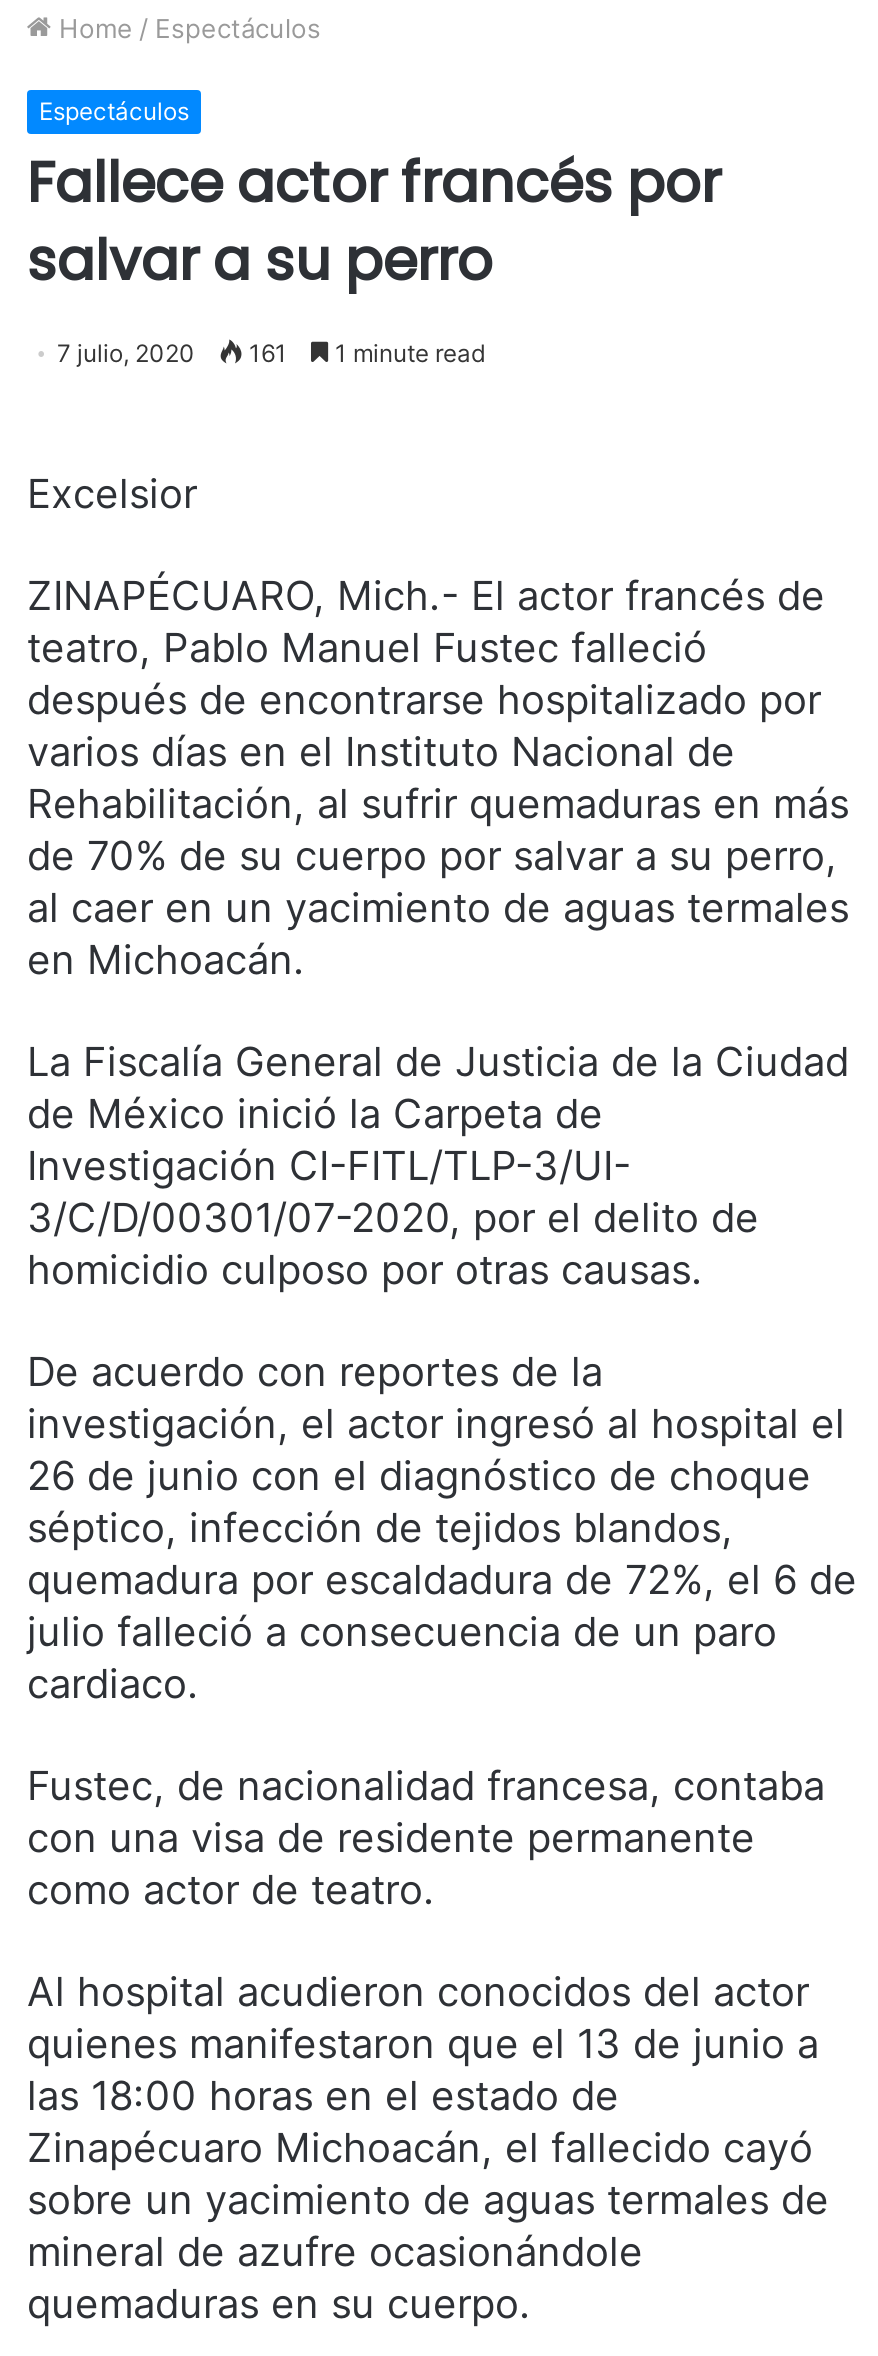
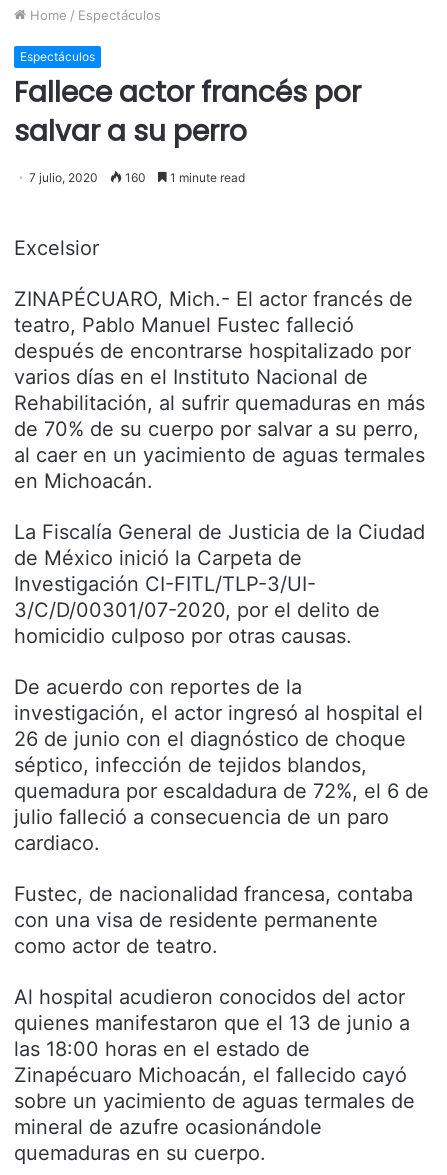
- 7 julio, 2020 161 1 minute read
+ 7 julio, 2020 160 1 minute read
